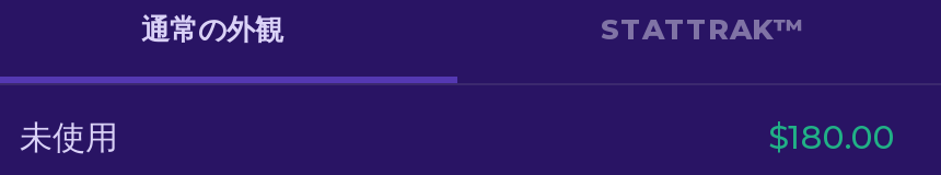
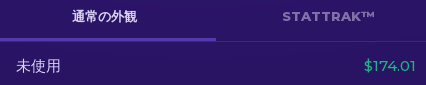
- $180.00
+ $174.01
